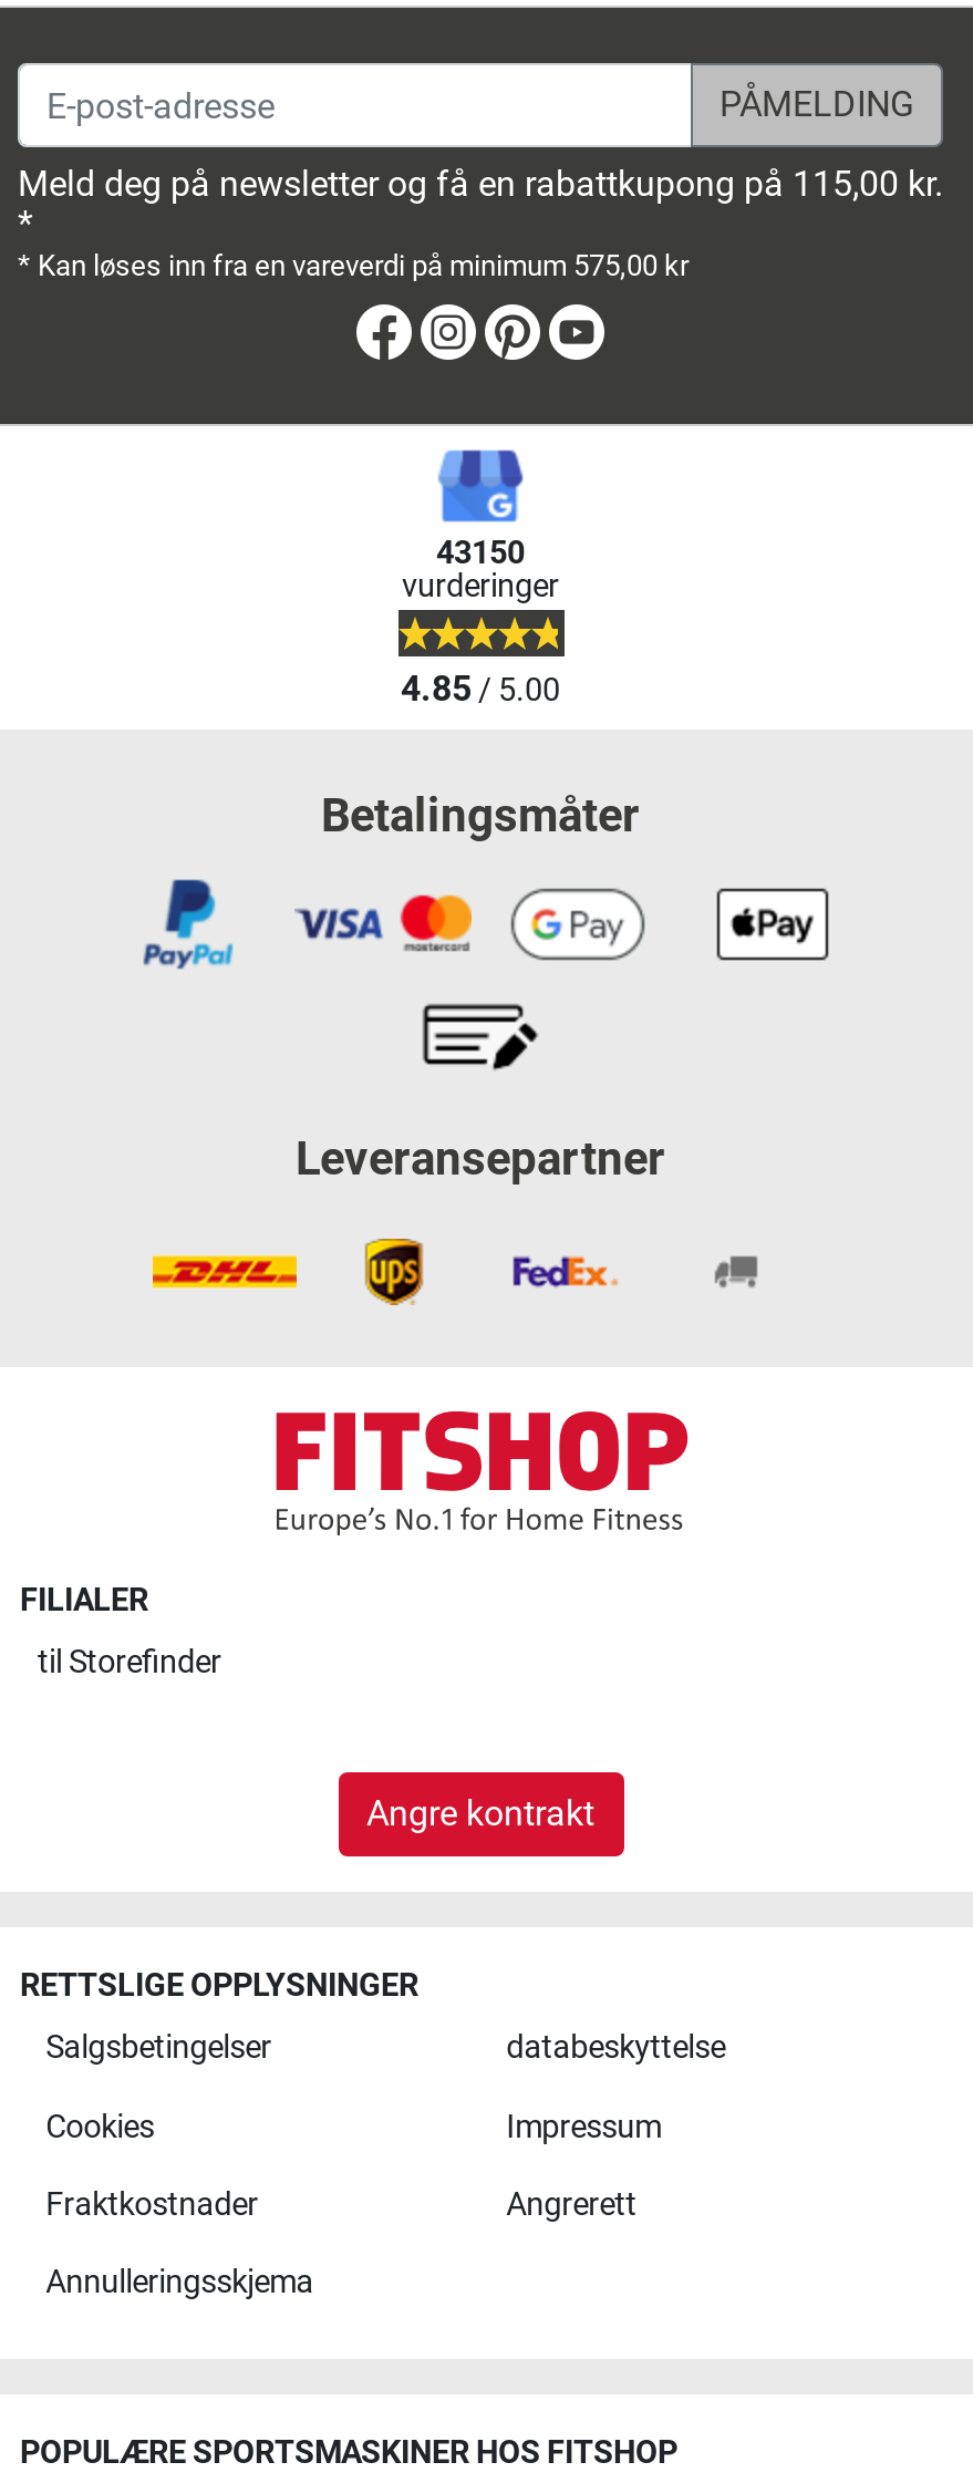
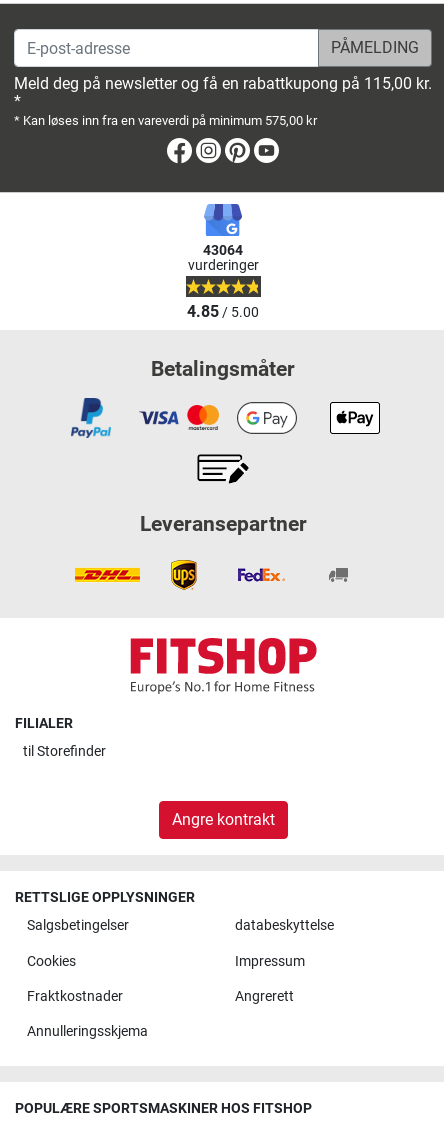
- 43150
+ 43064
